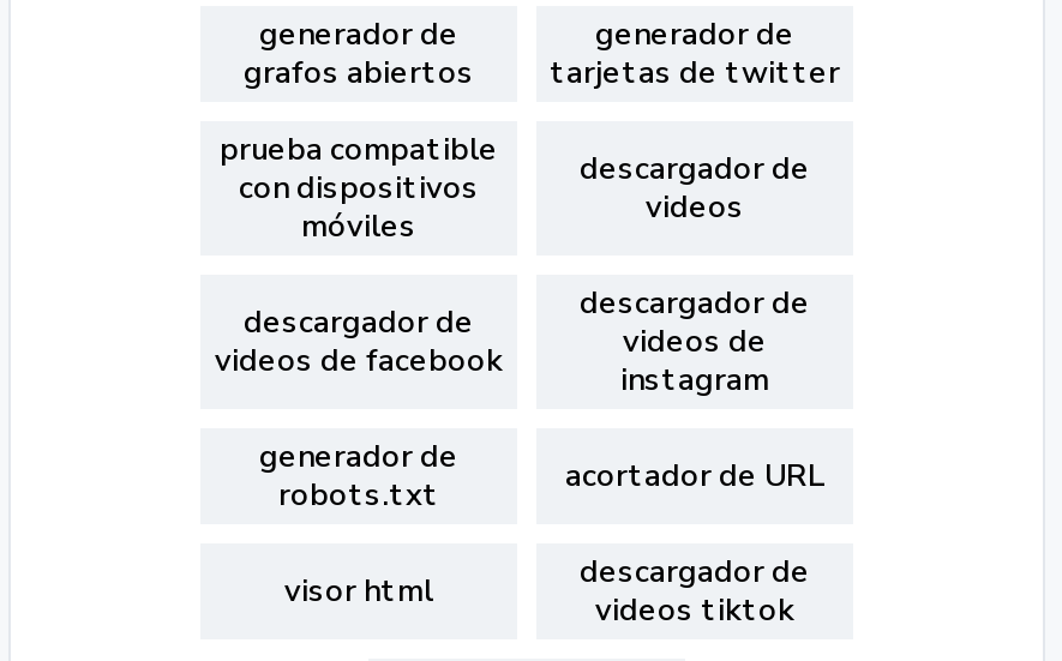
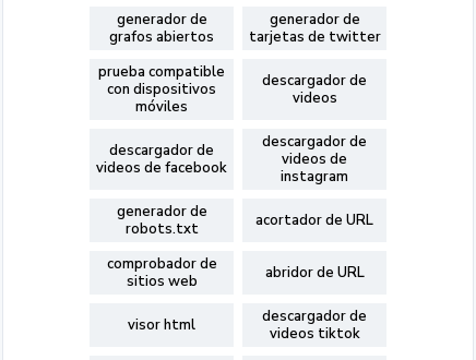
+ comprobador de
+ sitios web
+ abridor de URL
